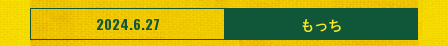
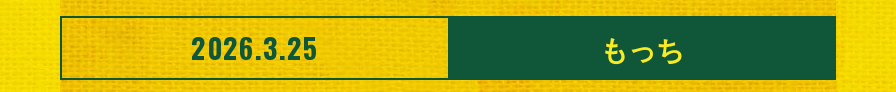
- 2024.6.27
+ 2026.3.25
